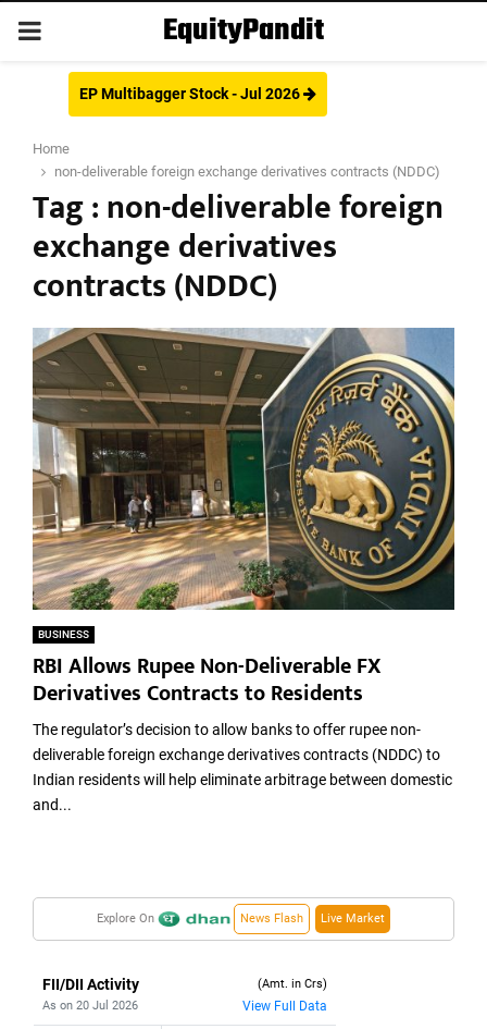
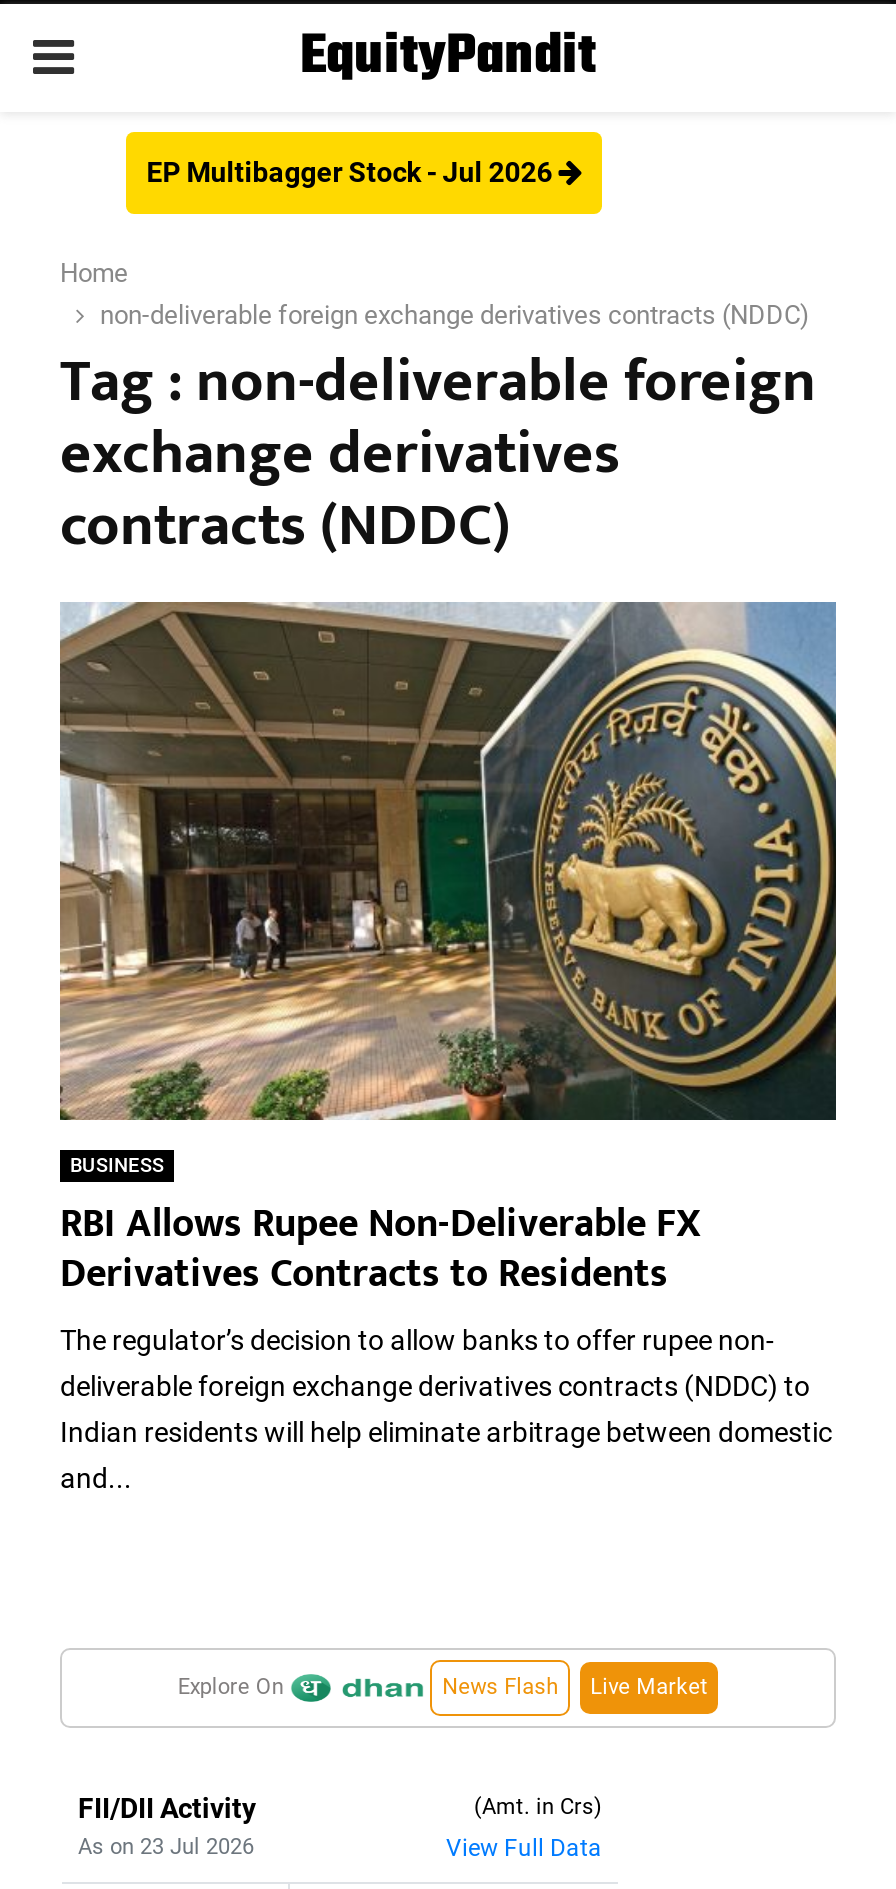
- As on 20 Jul 2026
+ As on 23 Jul 2026
